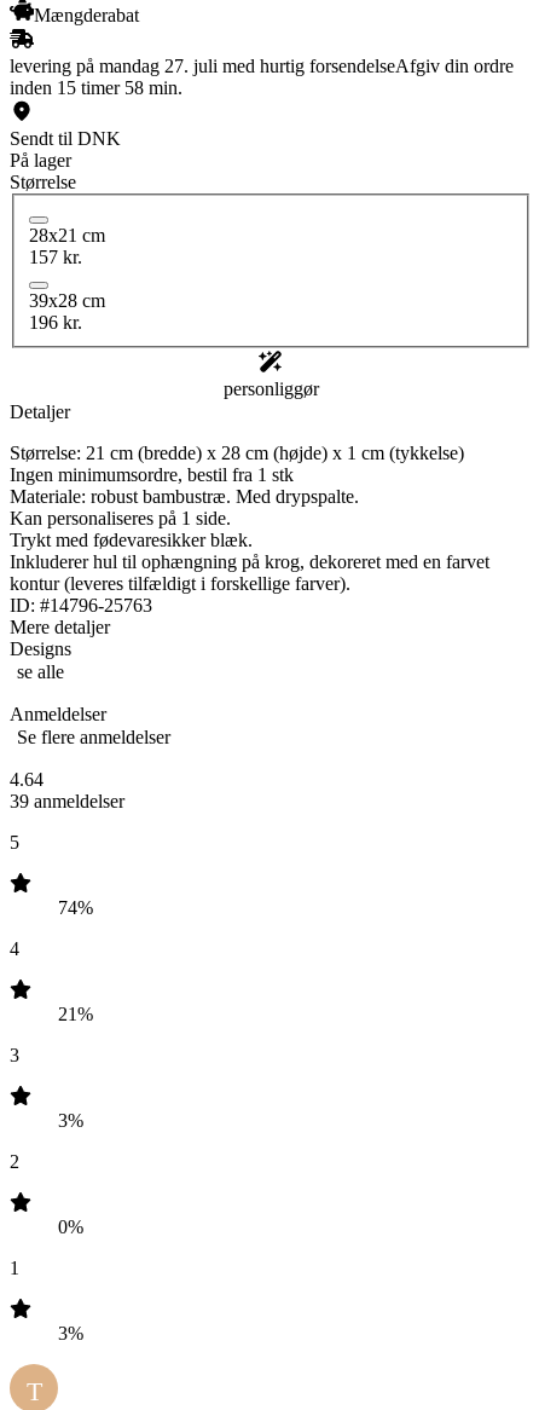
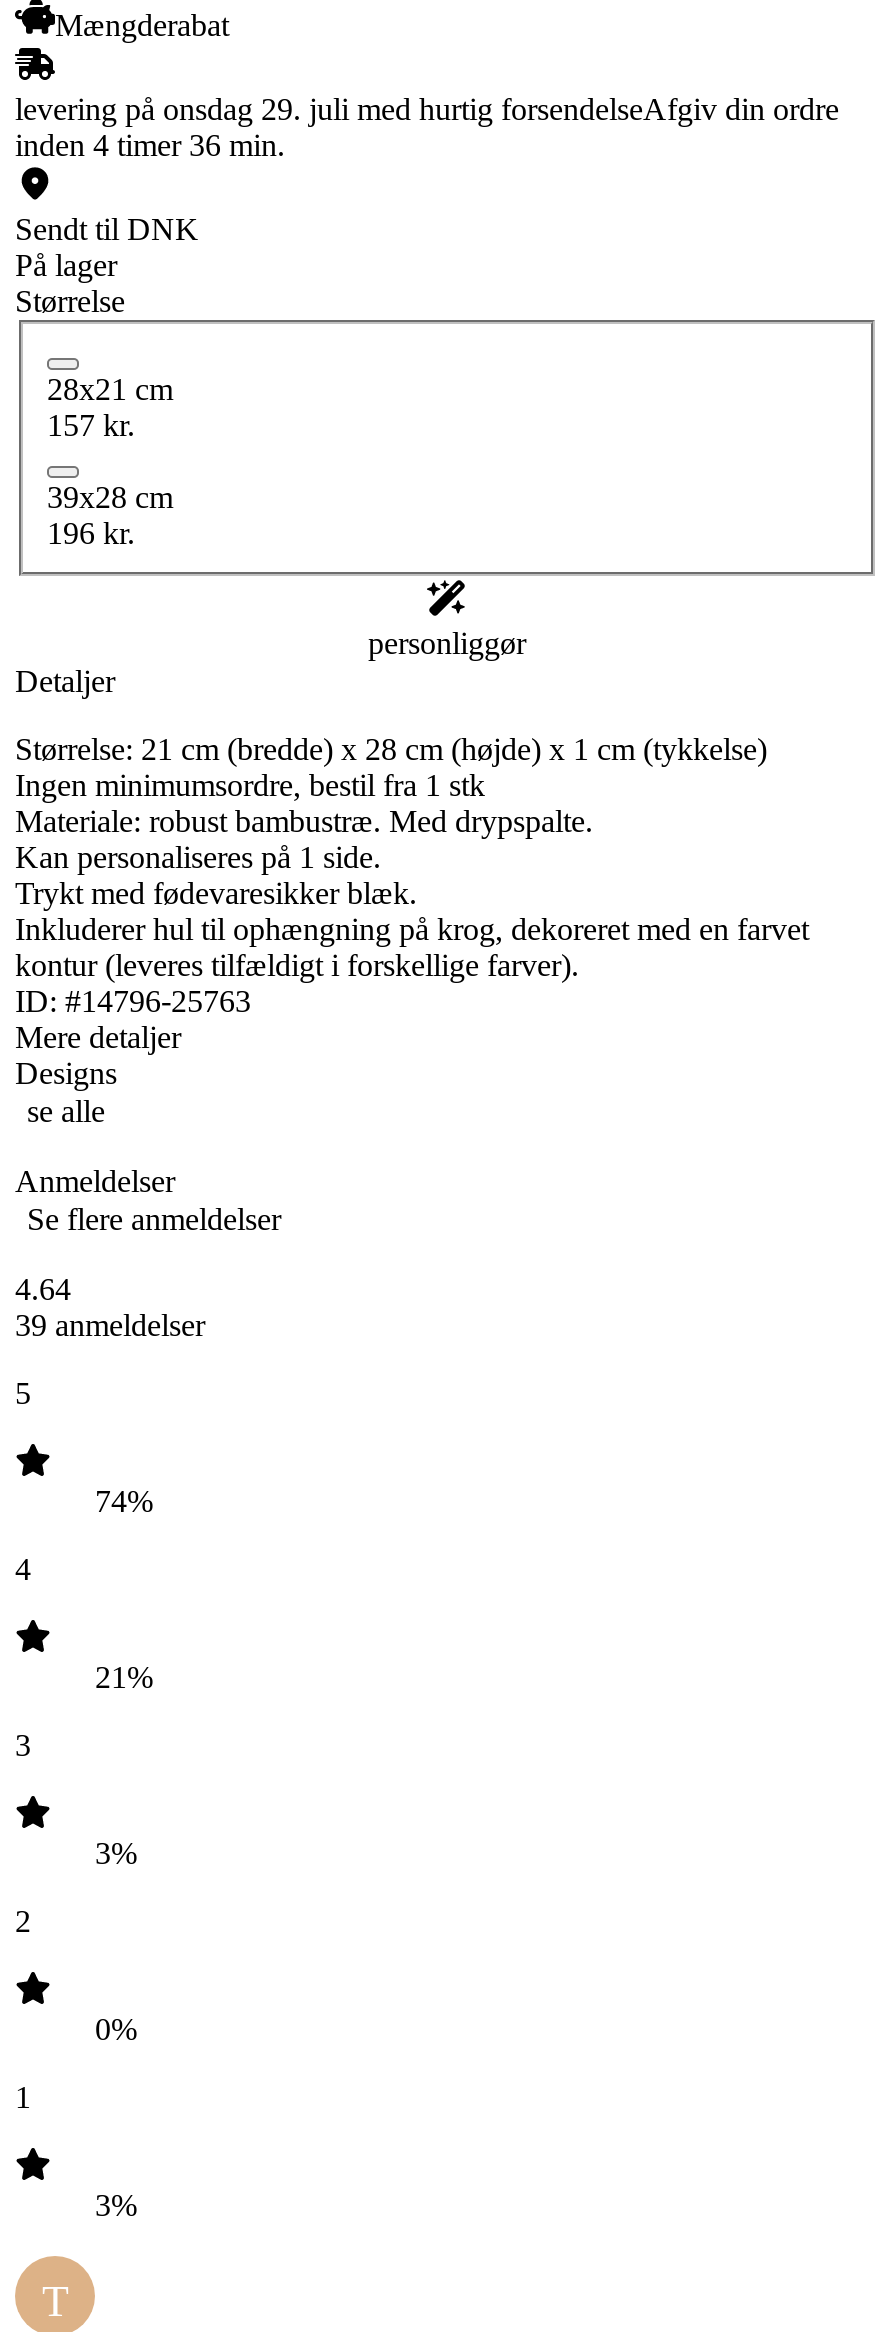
- levering på mandag 27. juli med hurtig forsendelseAfgiv din ordre
+ levering på onsdag 29. juli med hurtig forsendelseAfgiv din ordre

- inden 15 timer 58 min.
+ inden 4 timer 36 min.
